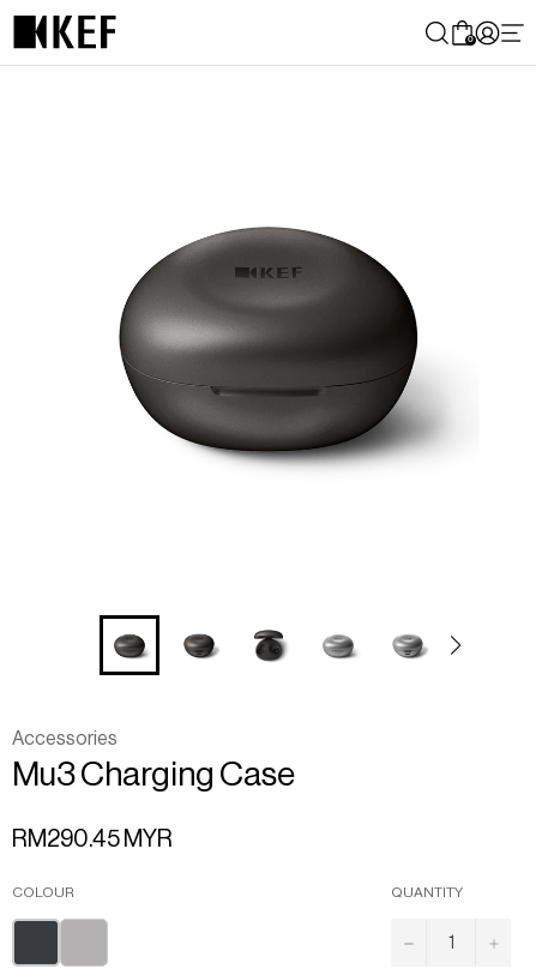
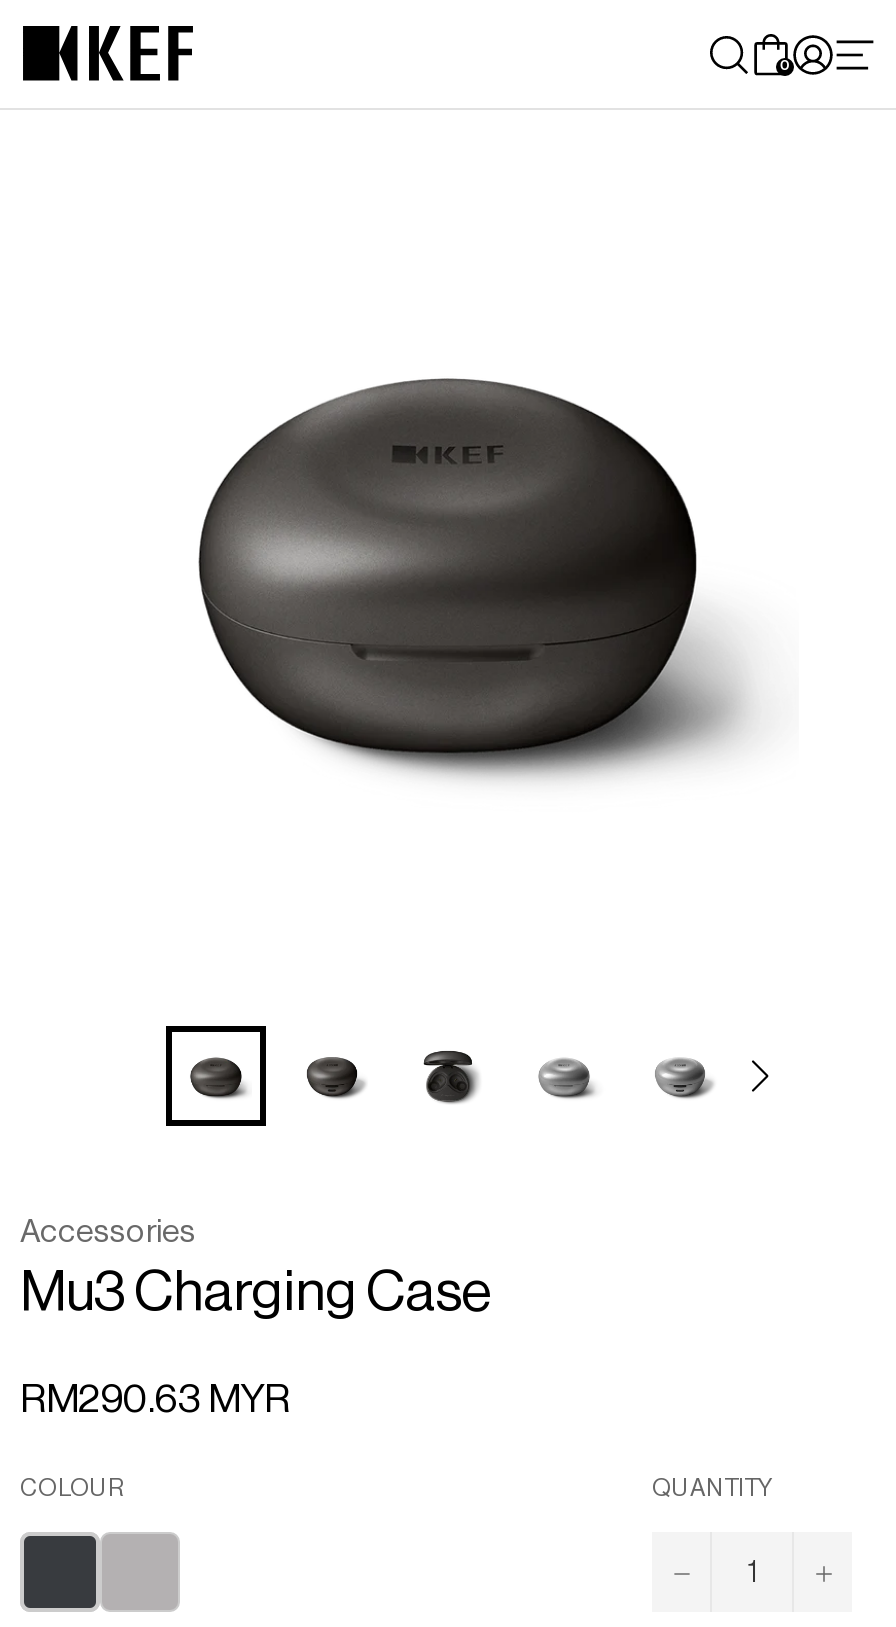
- RM290.45 MYR
+ RM290.63 MYR
